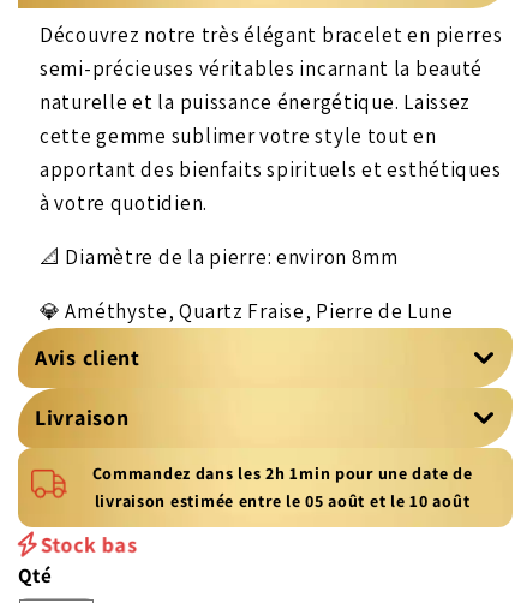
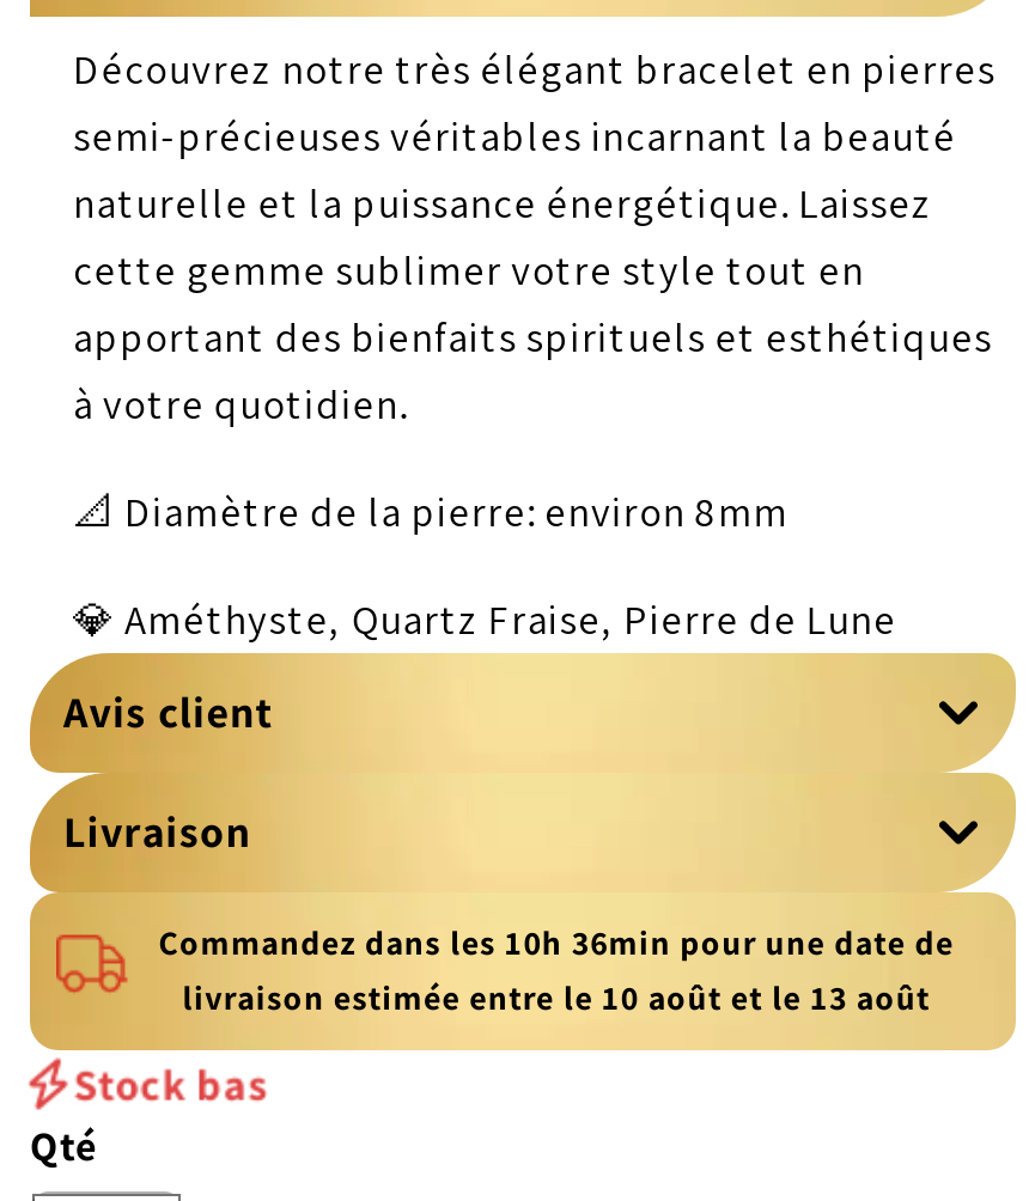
- Commandez dans les 2h 1min pour une date de
+ Commandez dans les 10h 36min pour une date de

- livraison estimée entre le 05 août et le 10 août
+ livraison estimée entre le 10 août et le 13 août
